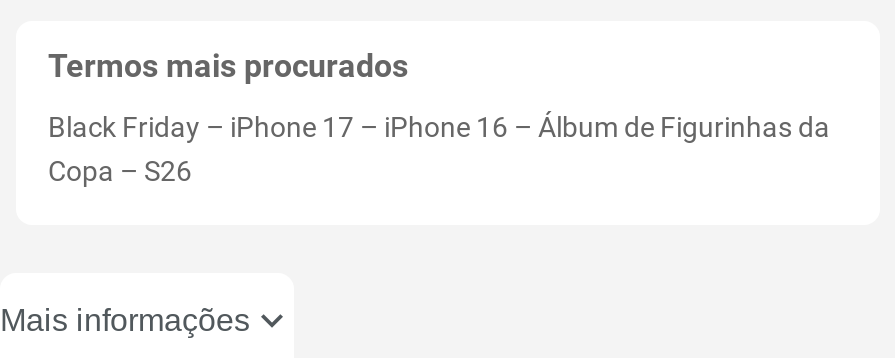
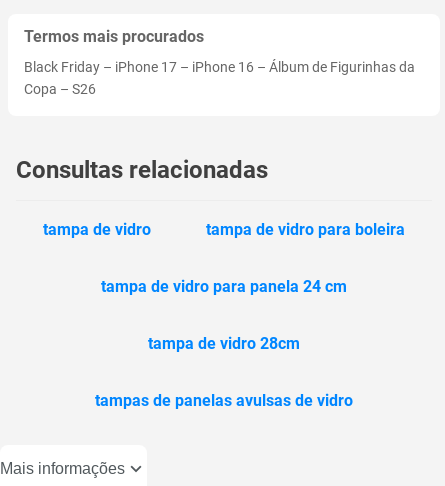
+ Consultas relacionadas
+ tampa de vidro
+ tampa de vidro para boleira
+ tampa de vidro para panela 24 cm
+ tampa de vidro 28cm
+ tampas de panelas avulsas de vidro
